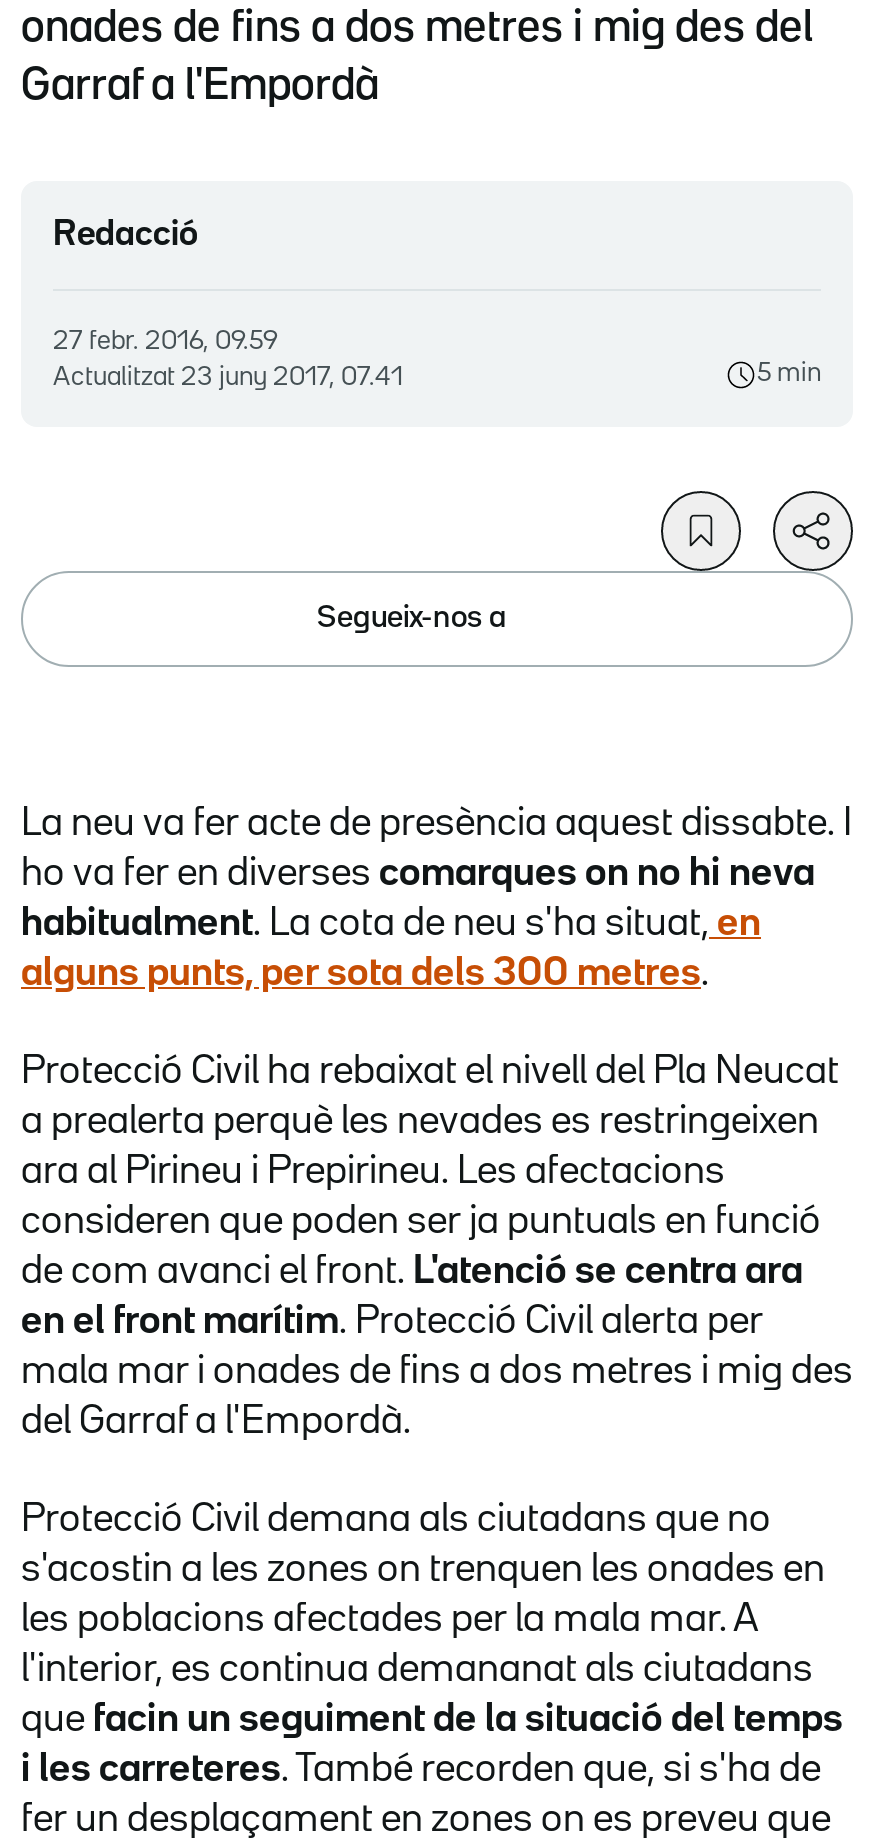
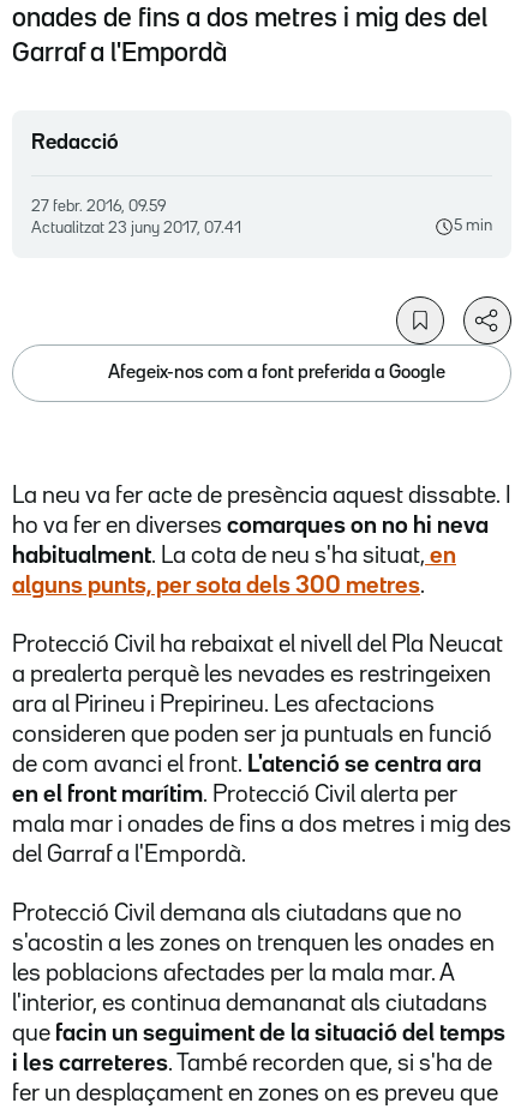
- Segueix-nos a
+ Afegeix-nos com a font preferida a Google
